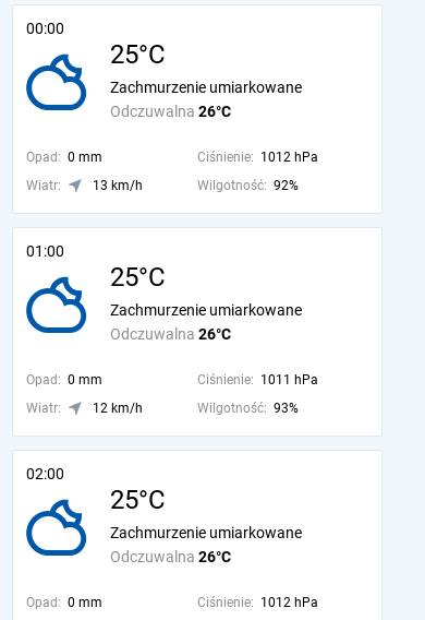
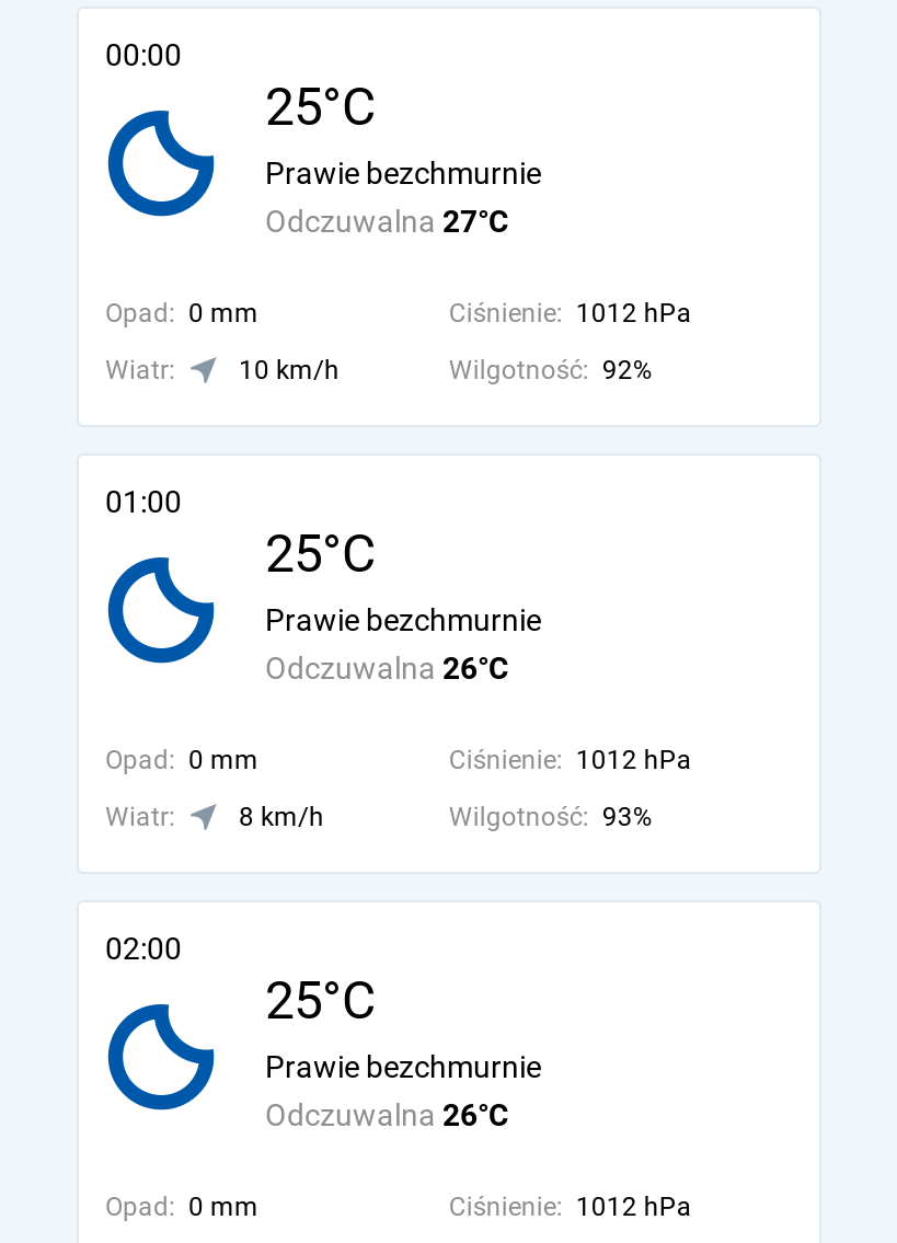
- [image]
- Odczuwalna 26°C
+ [image]
+ Odczuwalna 27°C

- Zachmurzenie umiarkowane
+ Prawie bezchmurnie

- 13 km/h
+ 10 km/h

- [image]
- Zachmurzenie umiarkowane
+ [image]
+ Prawie bezchmurnie

- Ciśnienie: 1011 hPa
+ Ciśnienie: 1012 hPa

- 12 km/h
+ 8 km/h

- [image]
- Zachmurzenie umiarkowane
+ [image]
+ Prawie bezchmurnie
